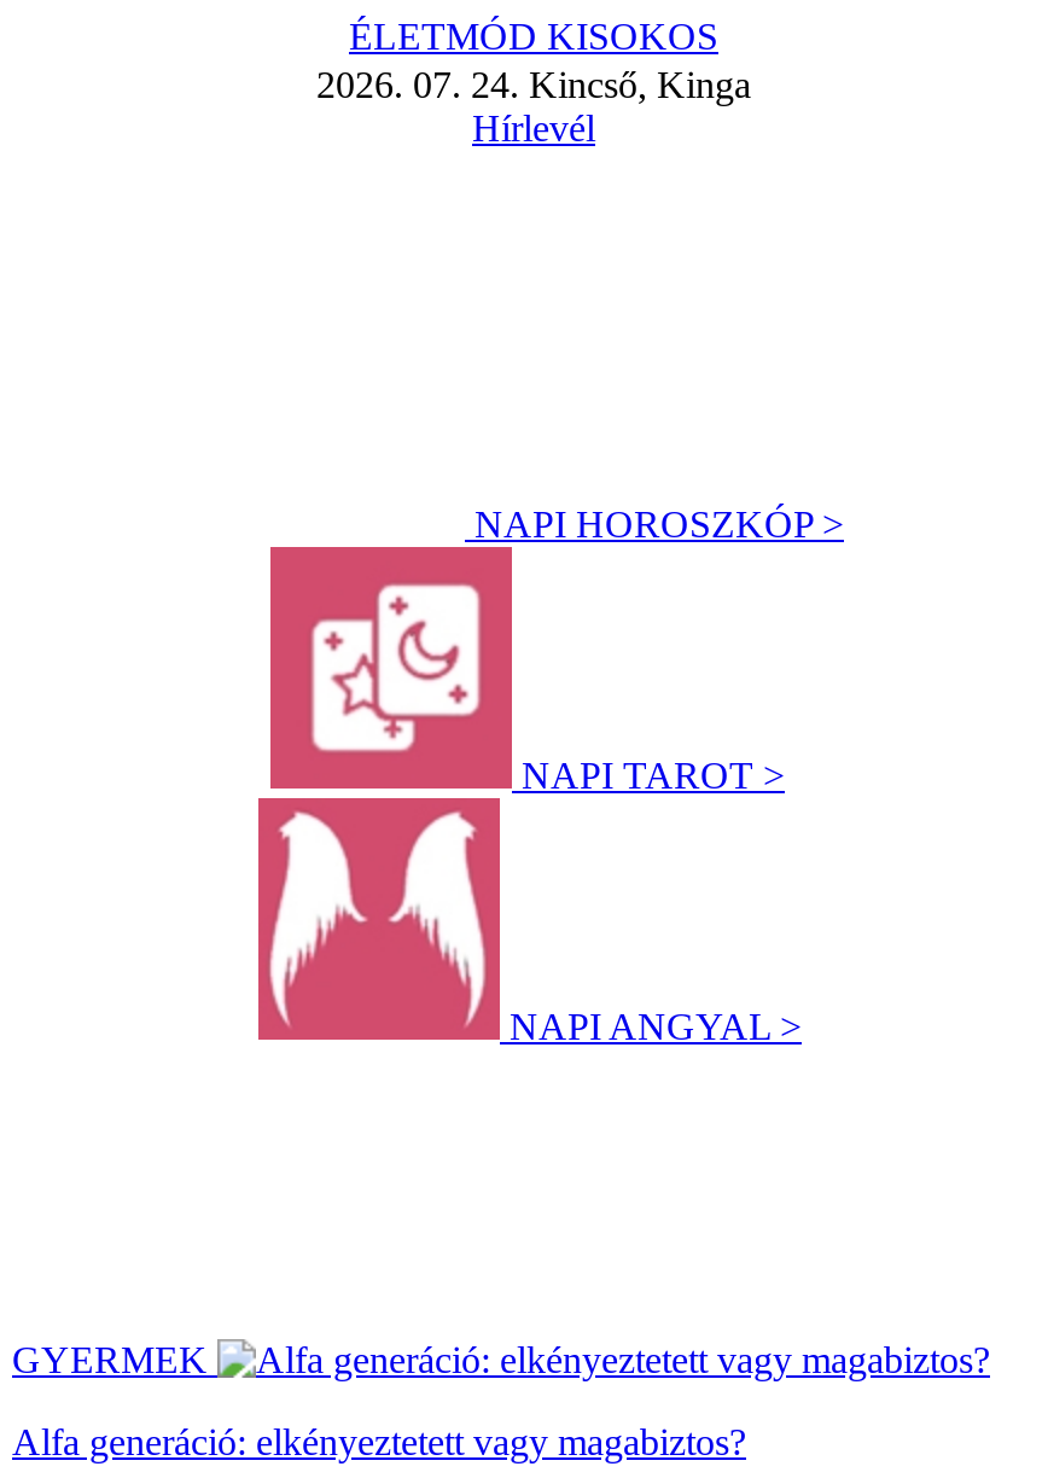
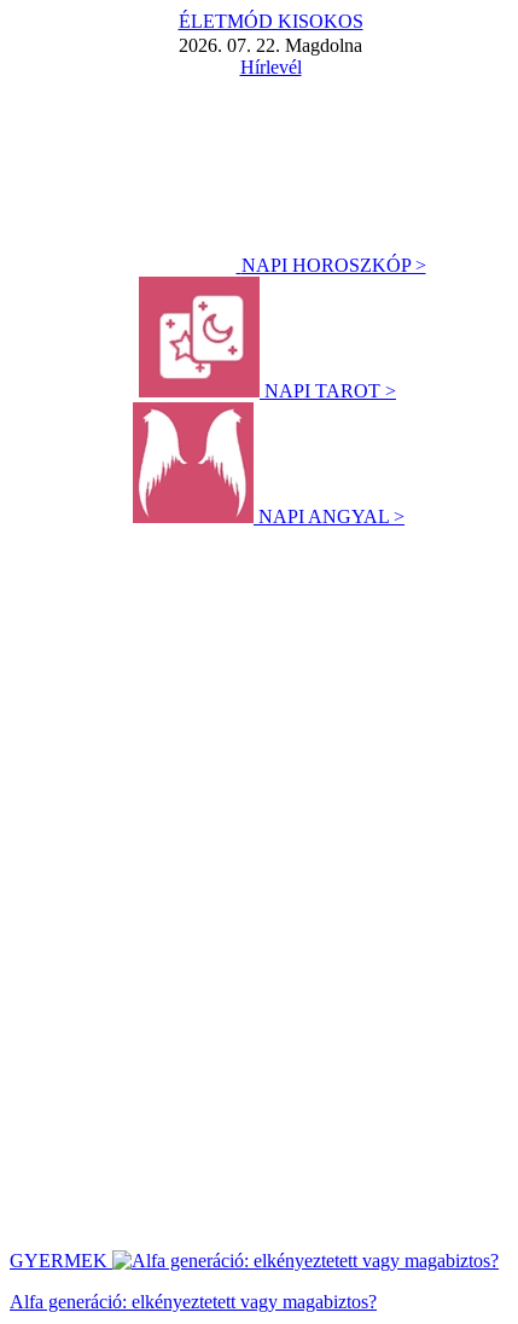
- 2026. 07. 24. Kincső, Kinga
+ 2026. 07. 22. Magdolna
